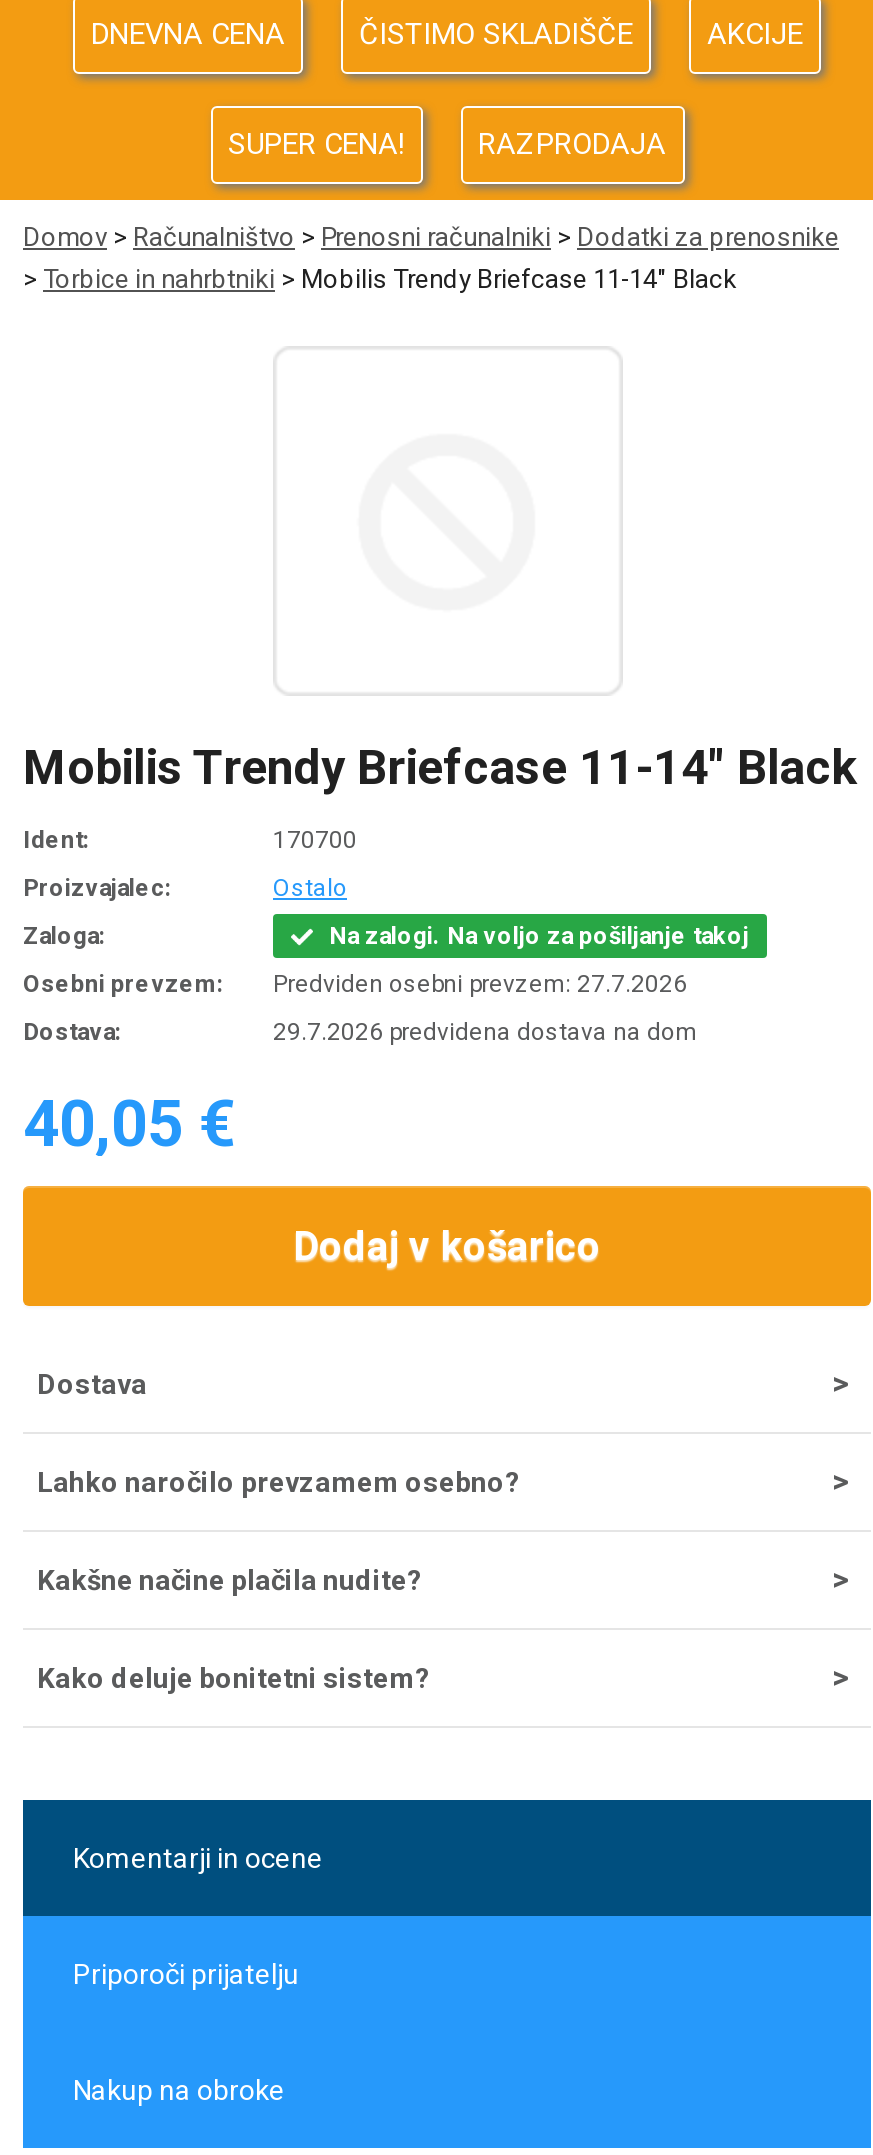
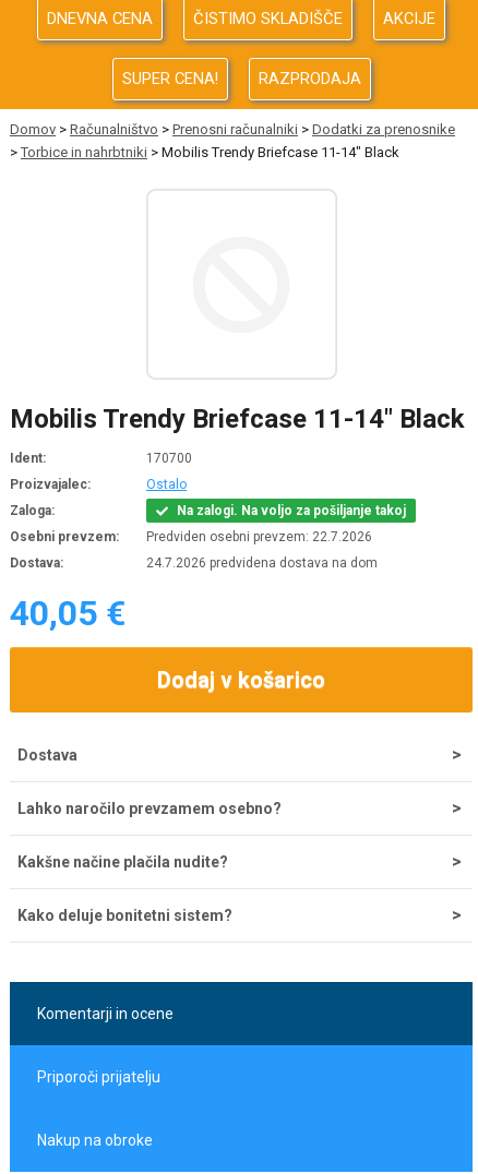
- Predviden osebni prevzem: 27.7.2026
+ Predviden osebni prevzem: 22.7.2026

- 29.7.2026 predvidena dostava na dom
+ 24.7.2026 predvidena dostava na dom
